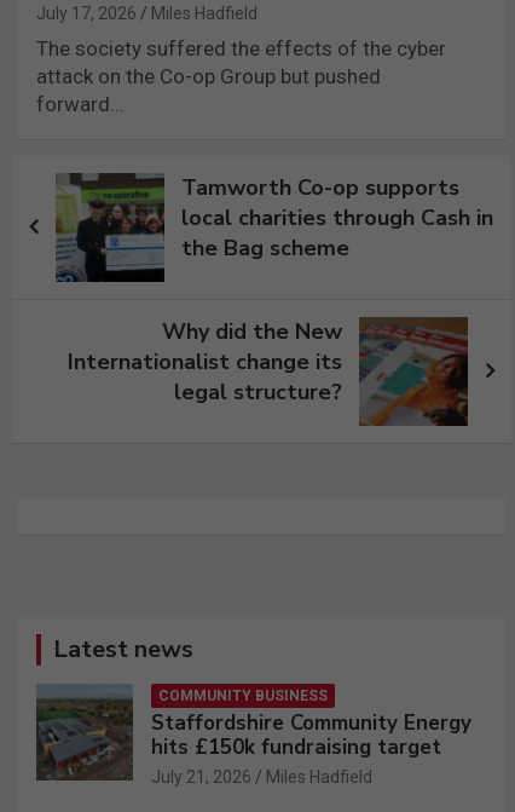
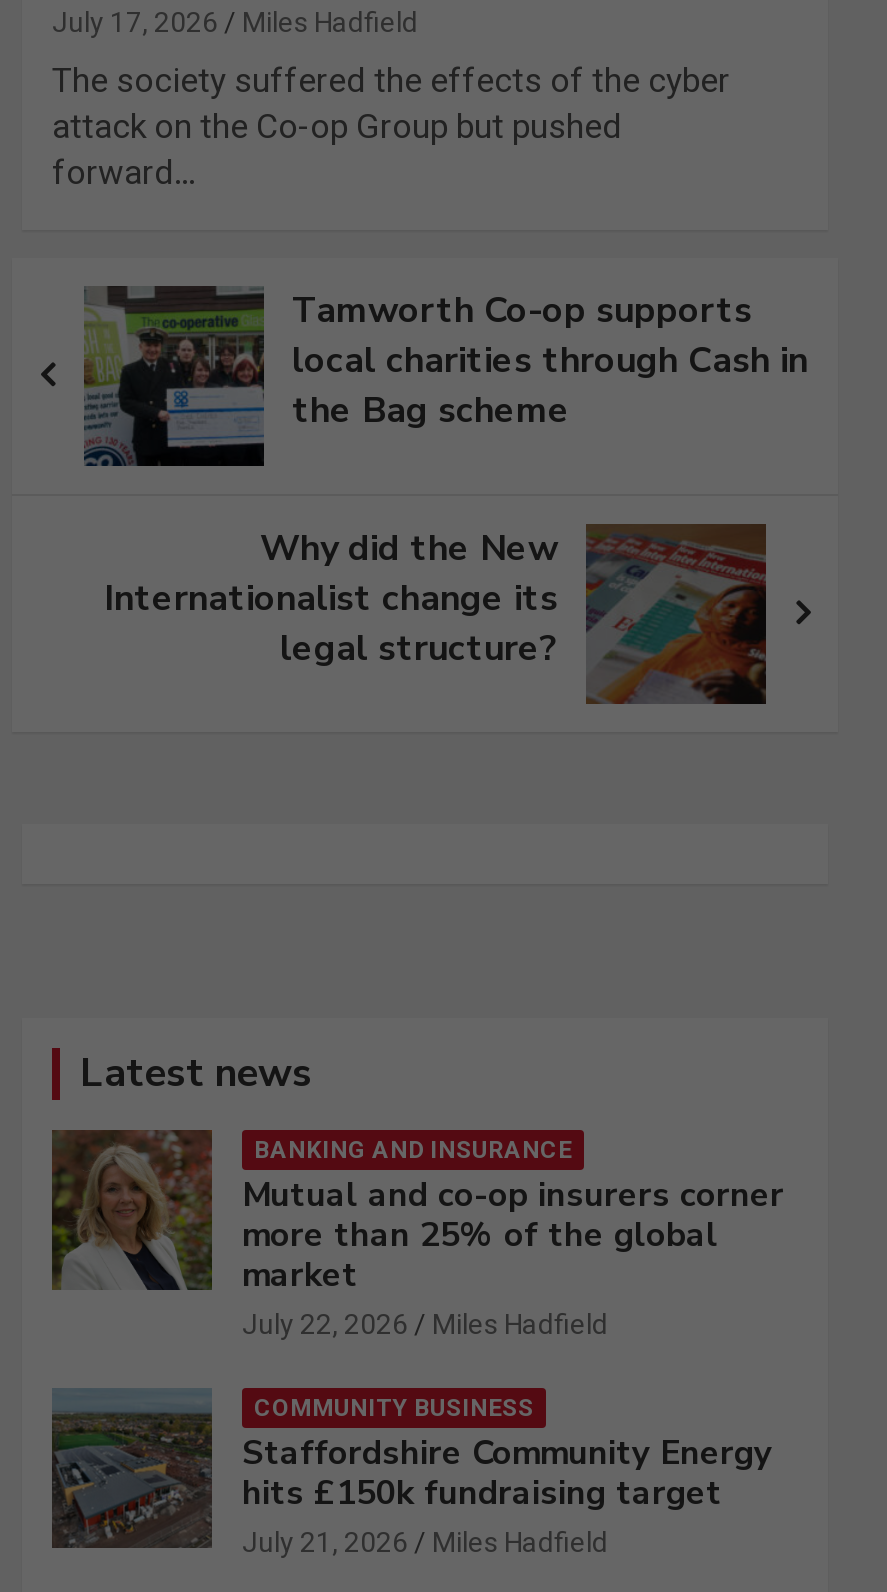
+ [image]
+ BANKING AND INSURANCE
+ Mutual and co-op insurers corner
+ more than 25% of the global
+ market
+ July 22, 2026
+ Miles Hadfield
